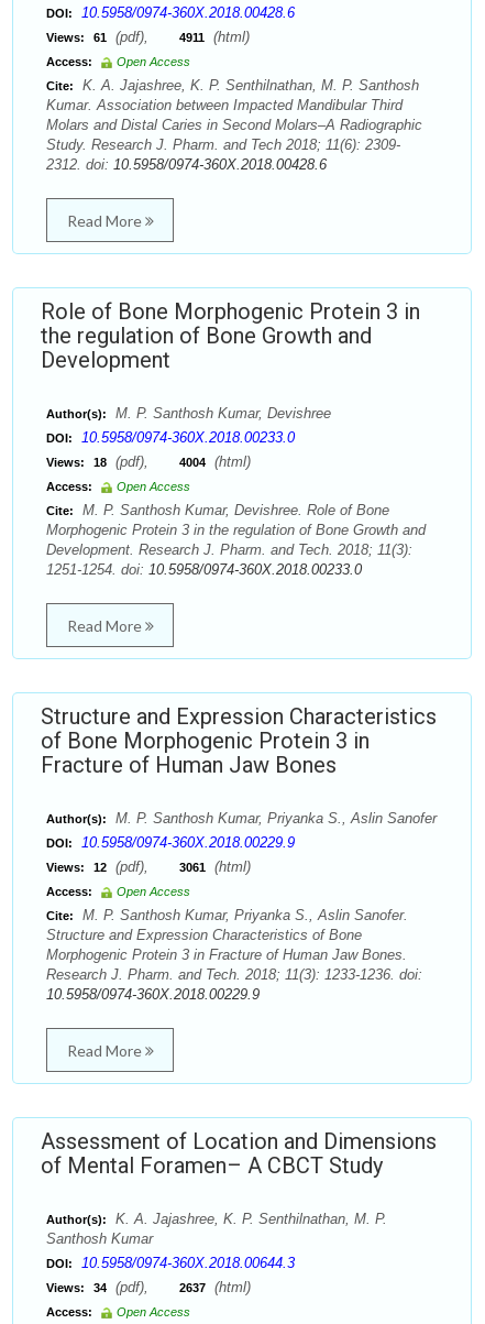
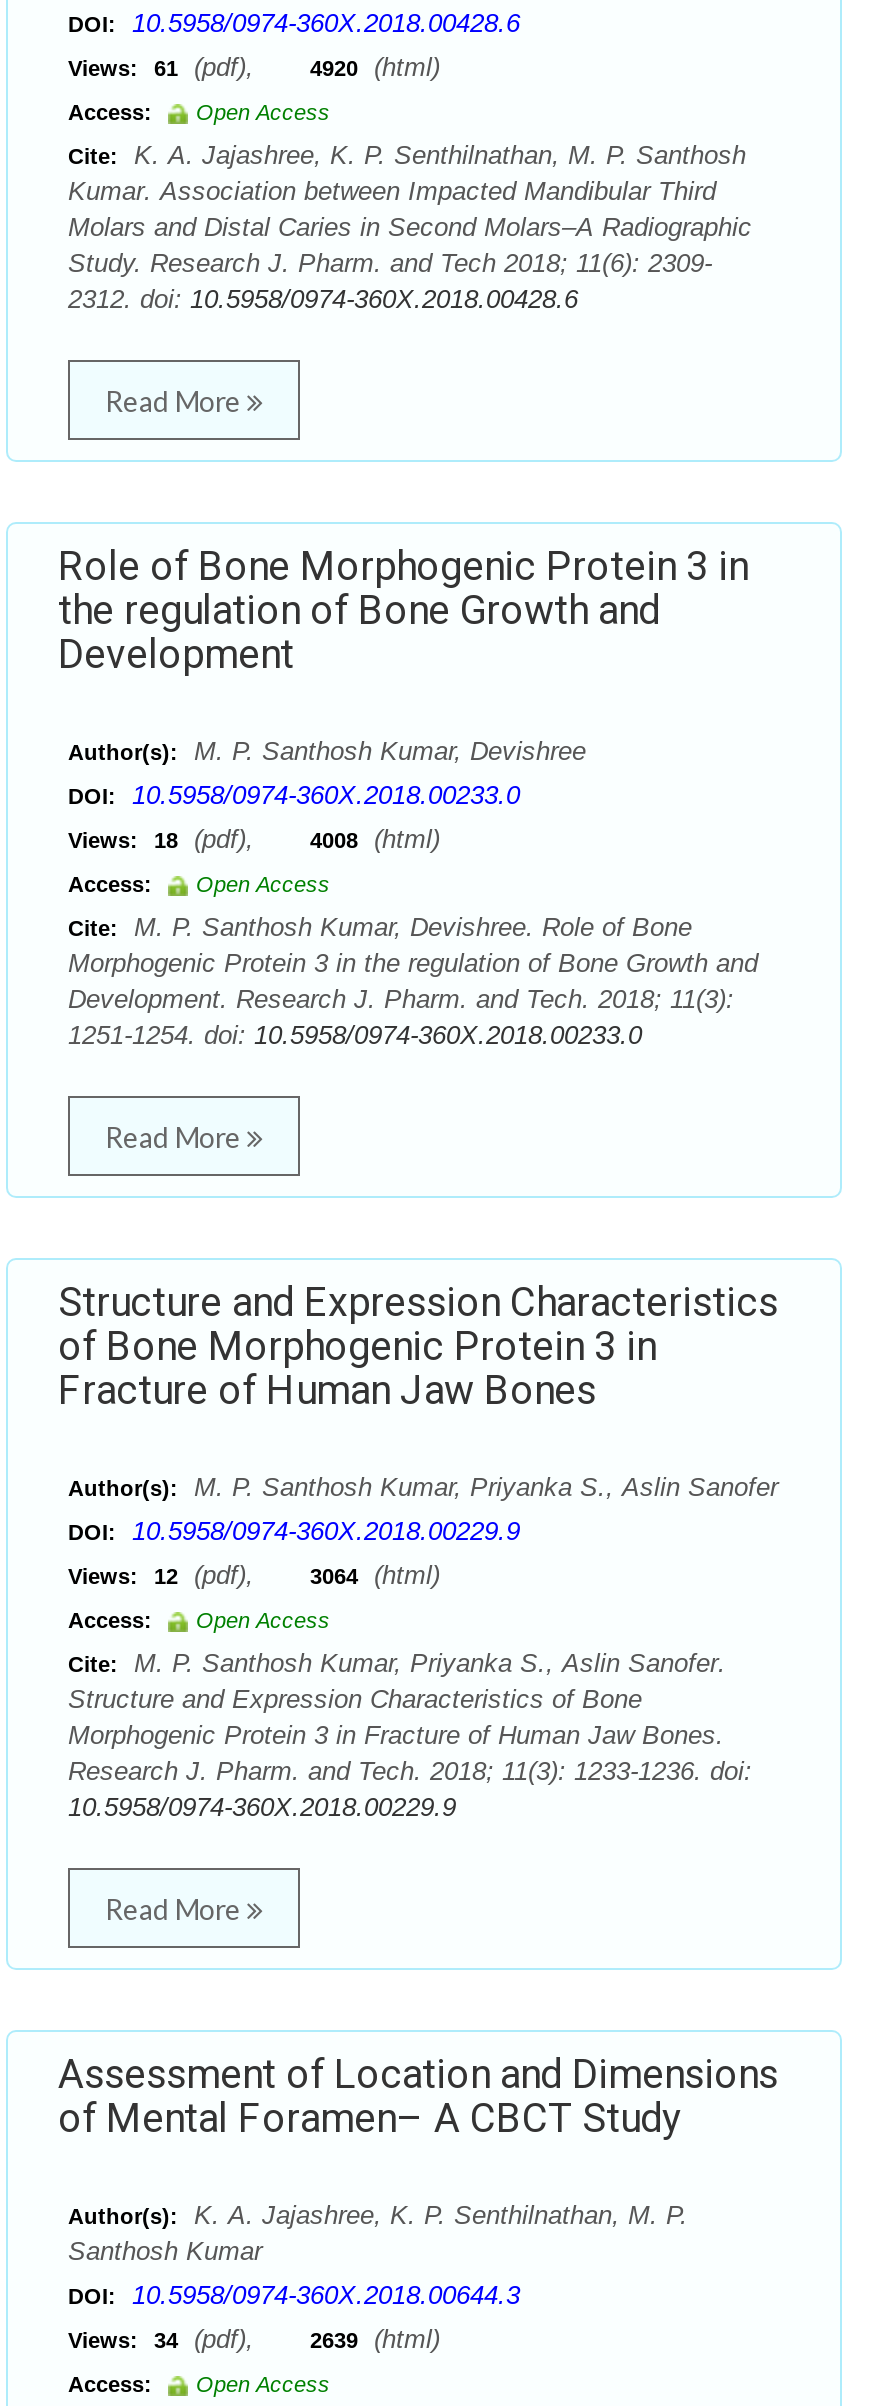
- Views: 61 (pdf), 4911 (html)
+ Views: 61 (pdf), 4920 (html)

- Views: 18 (pdf), 4004 (html)
+ Views: 18 (pdf), 4008 (html)

- Views: 12 (pdf), 3061 (html)
+ Views: 12 (pdf), 3064 (html)

- Views: 34 (pdf), 2637 (html)
+ Views: 34 (pdf), 2639 (html)
